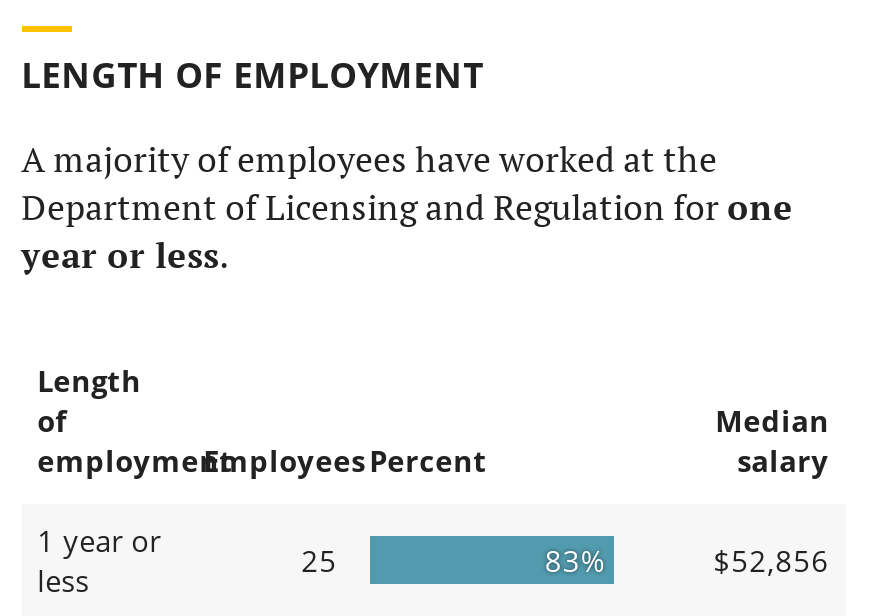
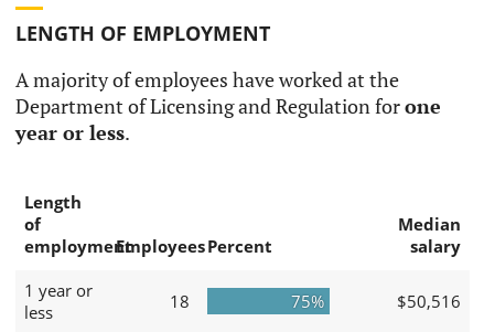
- 25
+ 18

- 83%
+ 75%

- $52,856
+ $50,516
